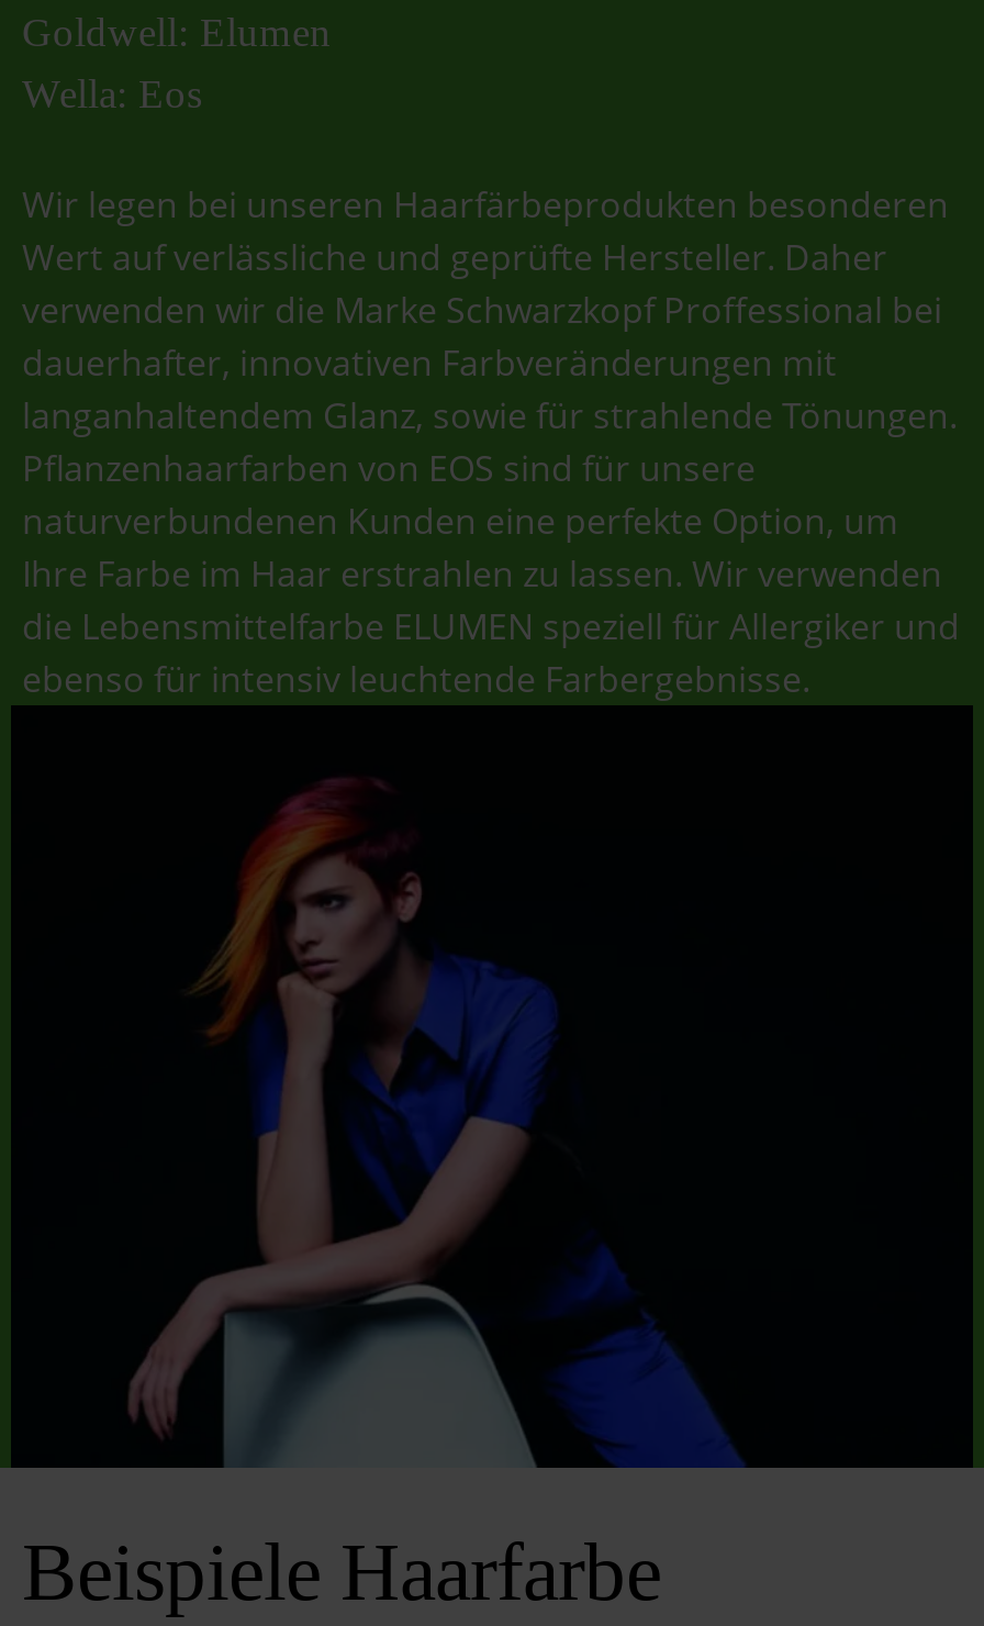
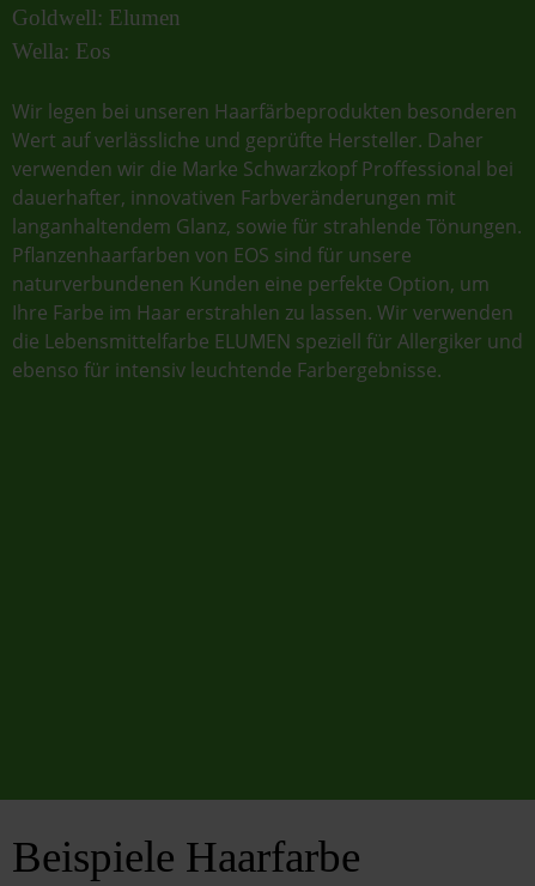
- [image]
